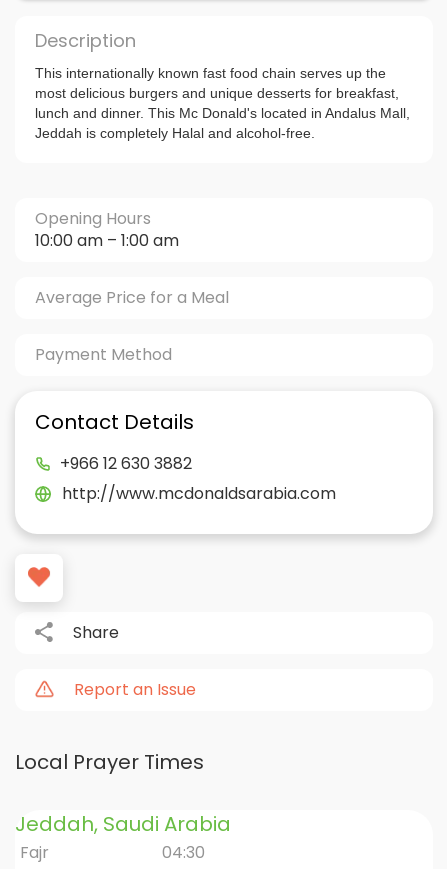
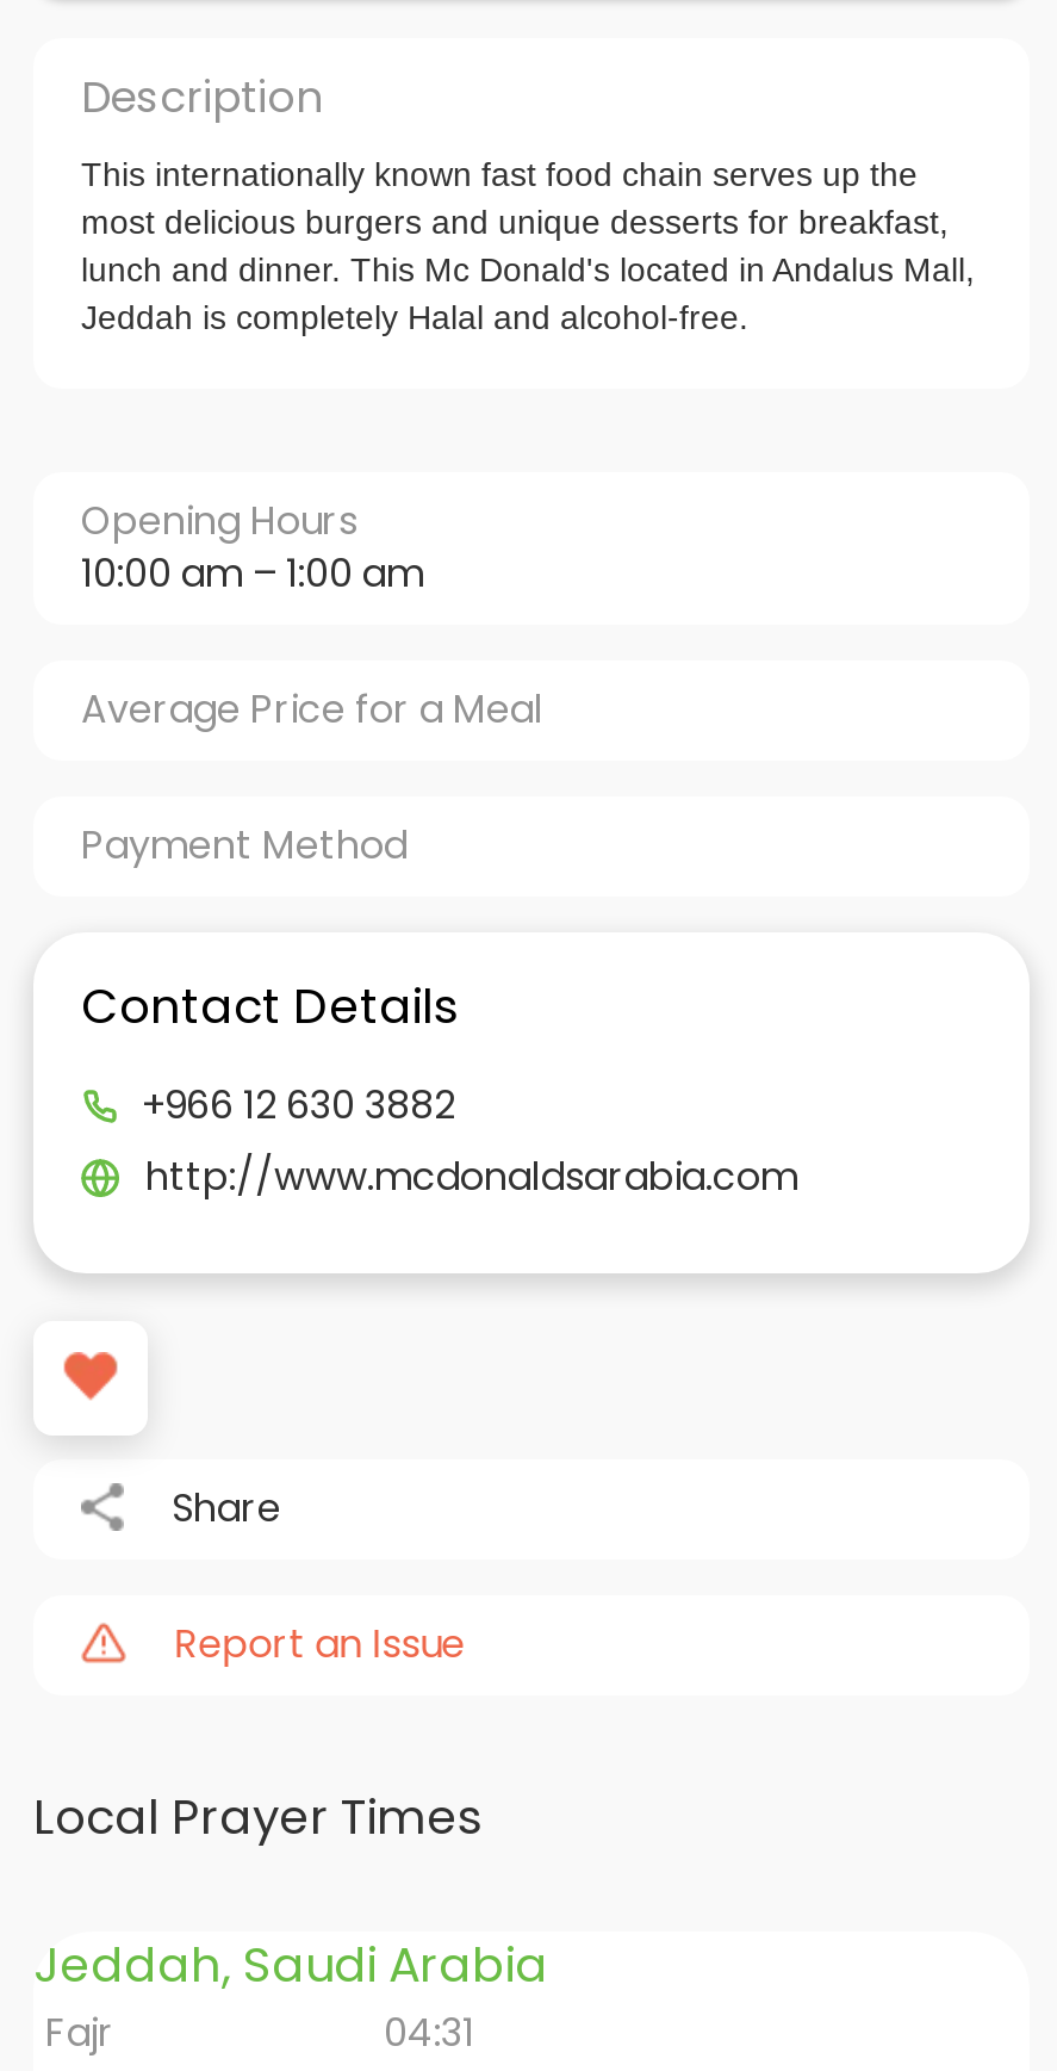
- 04:30
+ 04:31
